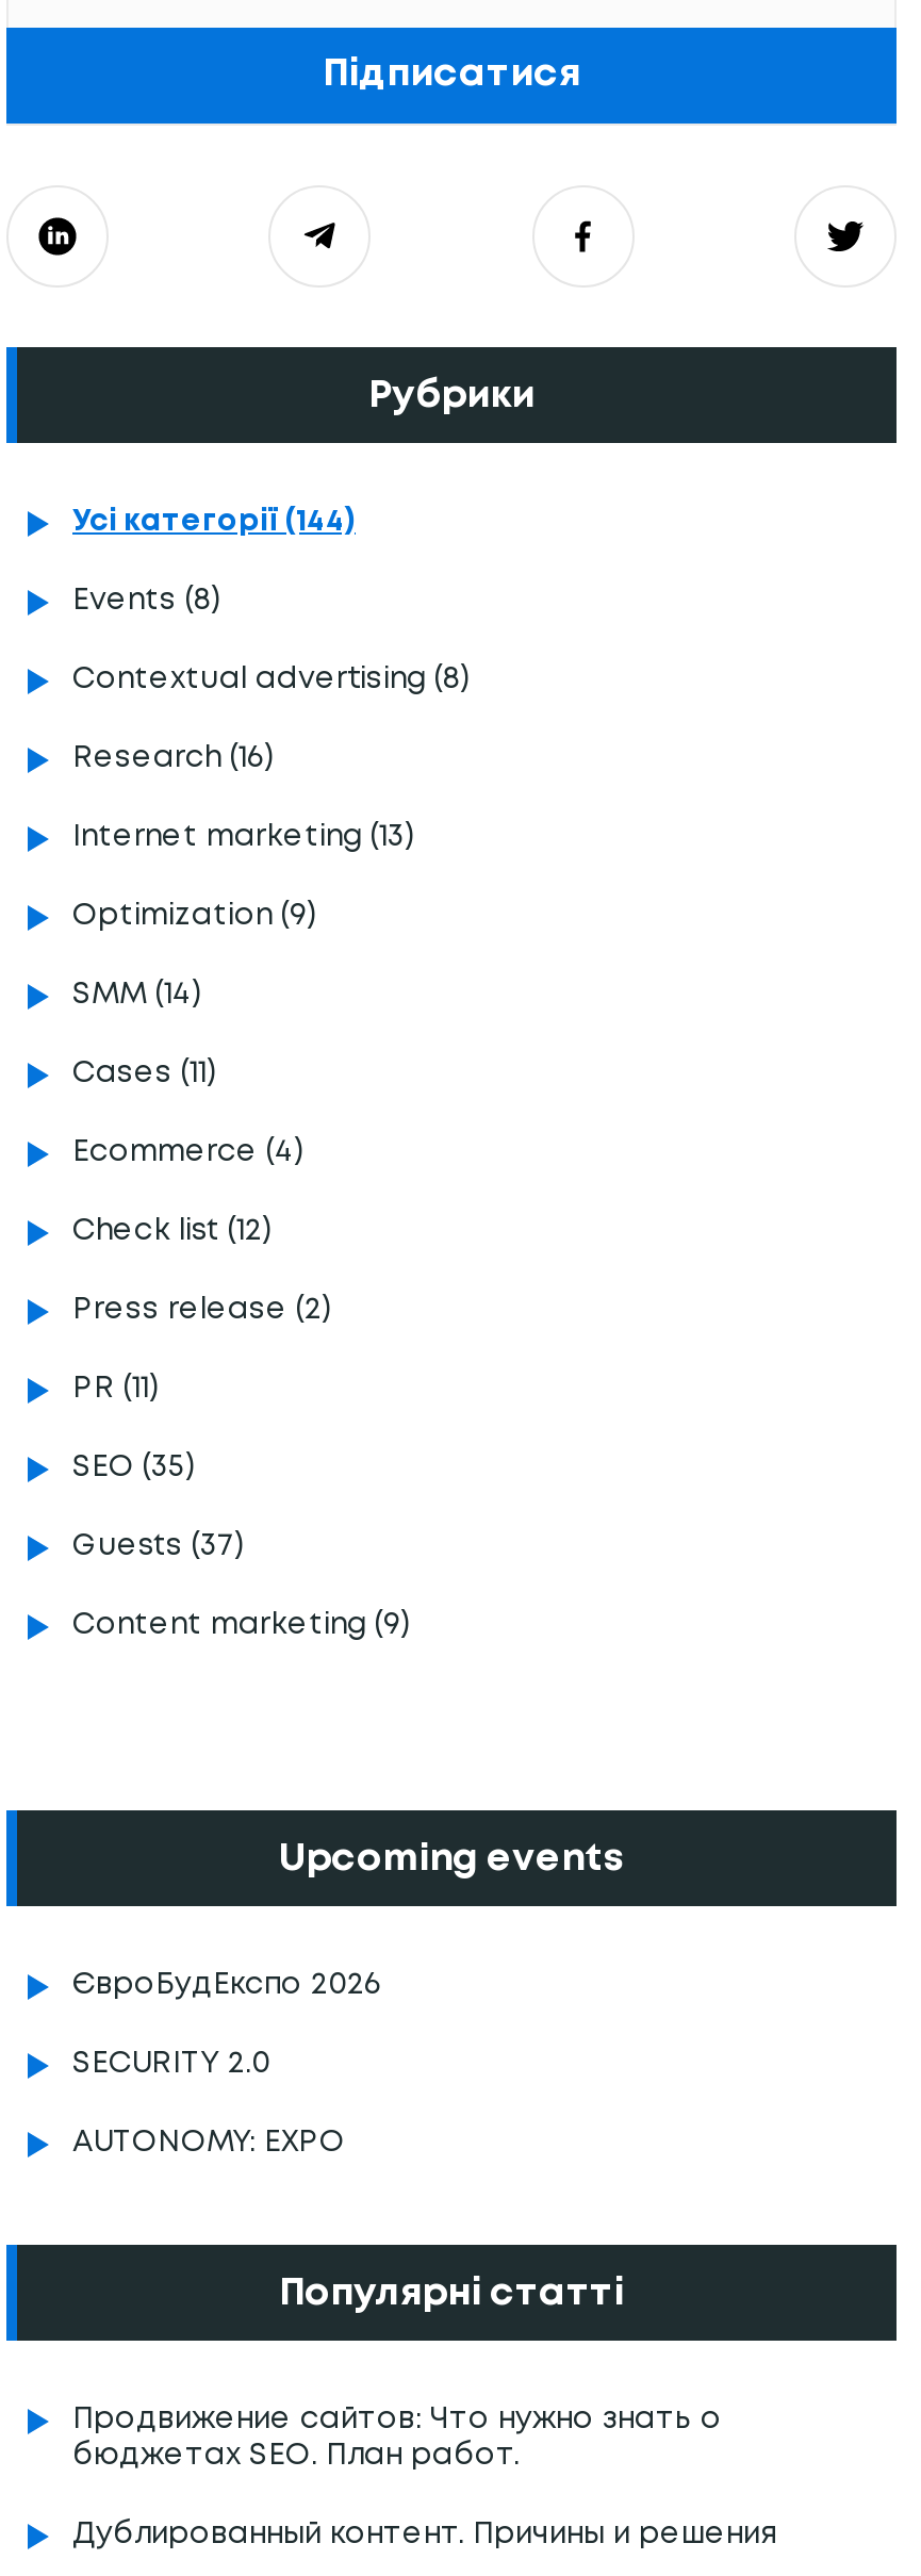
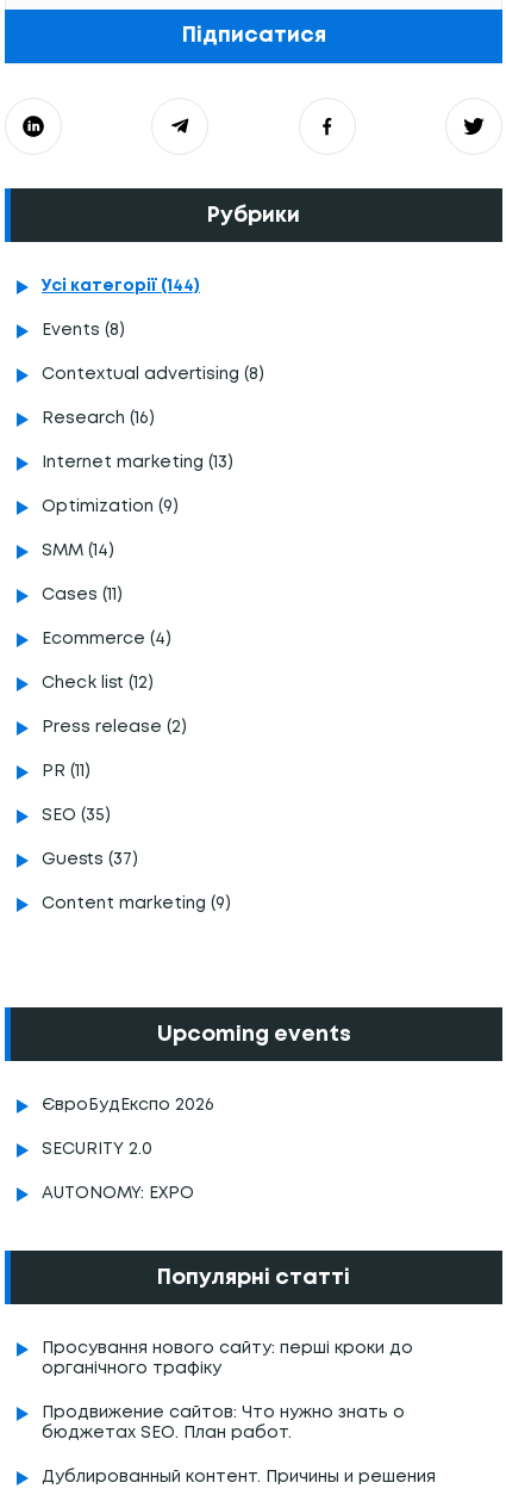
+ Просування нового сайту: перші кроки до
+ органічного трафіку
